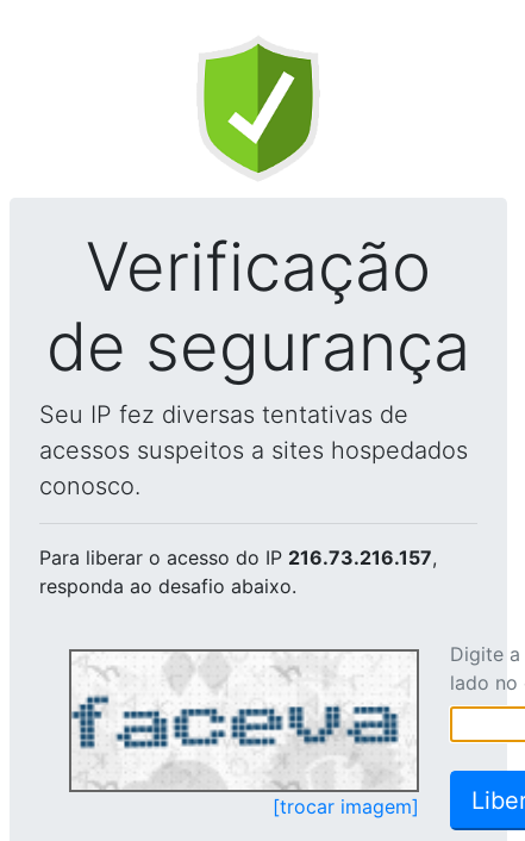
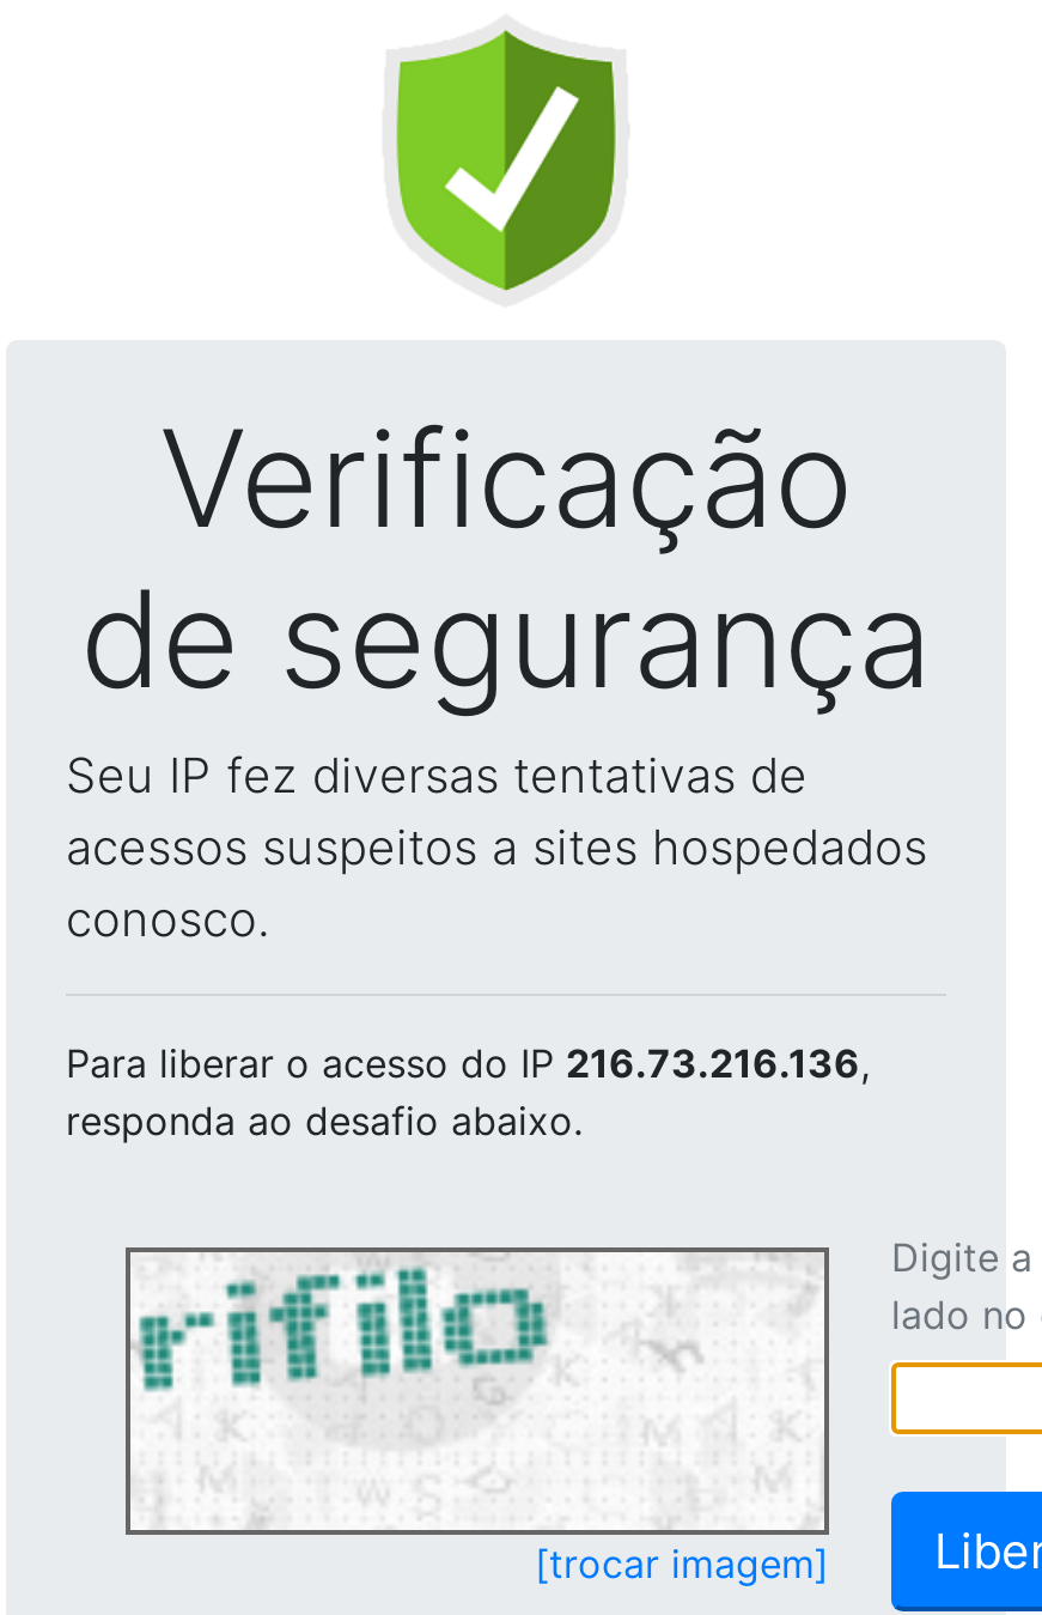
- Para liberar o acesso do IP 216.73.216.157,
+ Para liberar o acesso do IP 216.73.216.136,

- [image]
+ [image]
